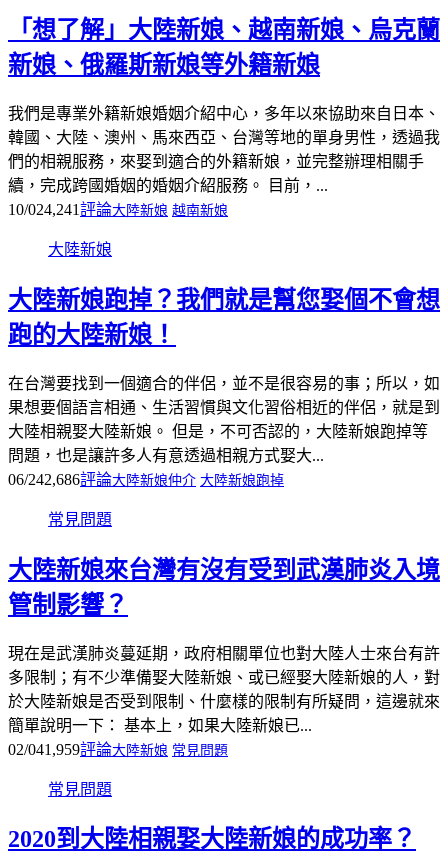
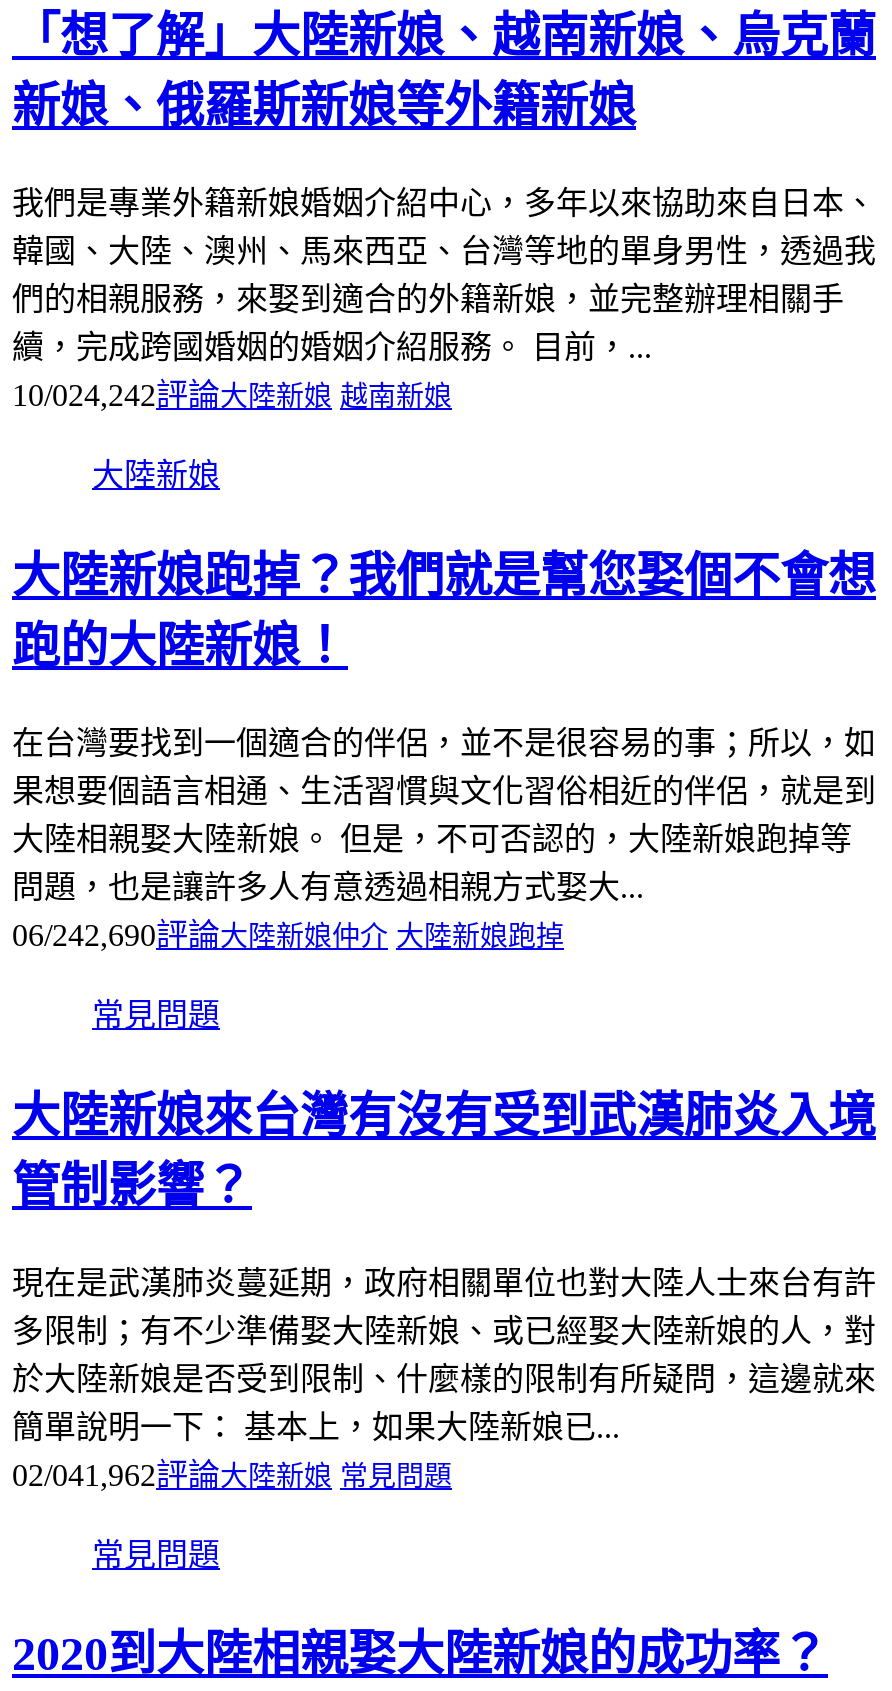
- 10/024,241評論大陸新娘 越南新娘
+ 10/024,242評論大陸新娘 越南新娘

- 06/242,686評論大陸新娘仲介 大陸新娘跑掉
+ 06/242,690評論大陸新娘仲介 大陸新娘跑掉

- 02/041,959評論大陸新娘 常見問題
+ 02/041,962評論大陸新娘 常見問題
